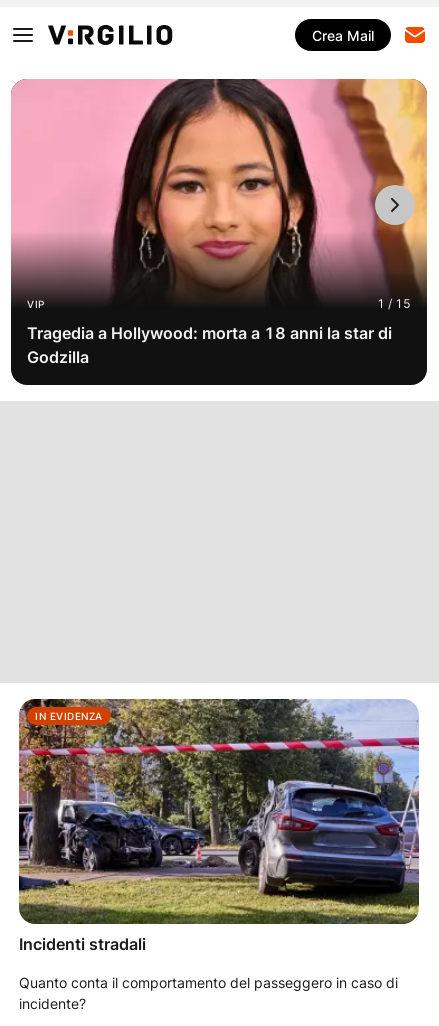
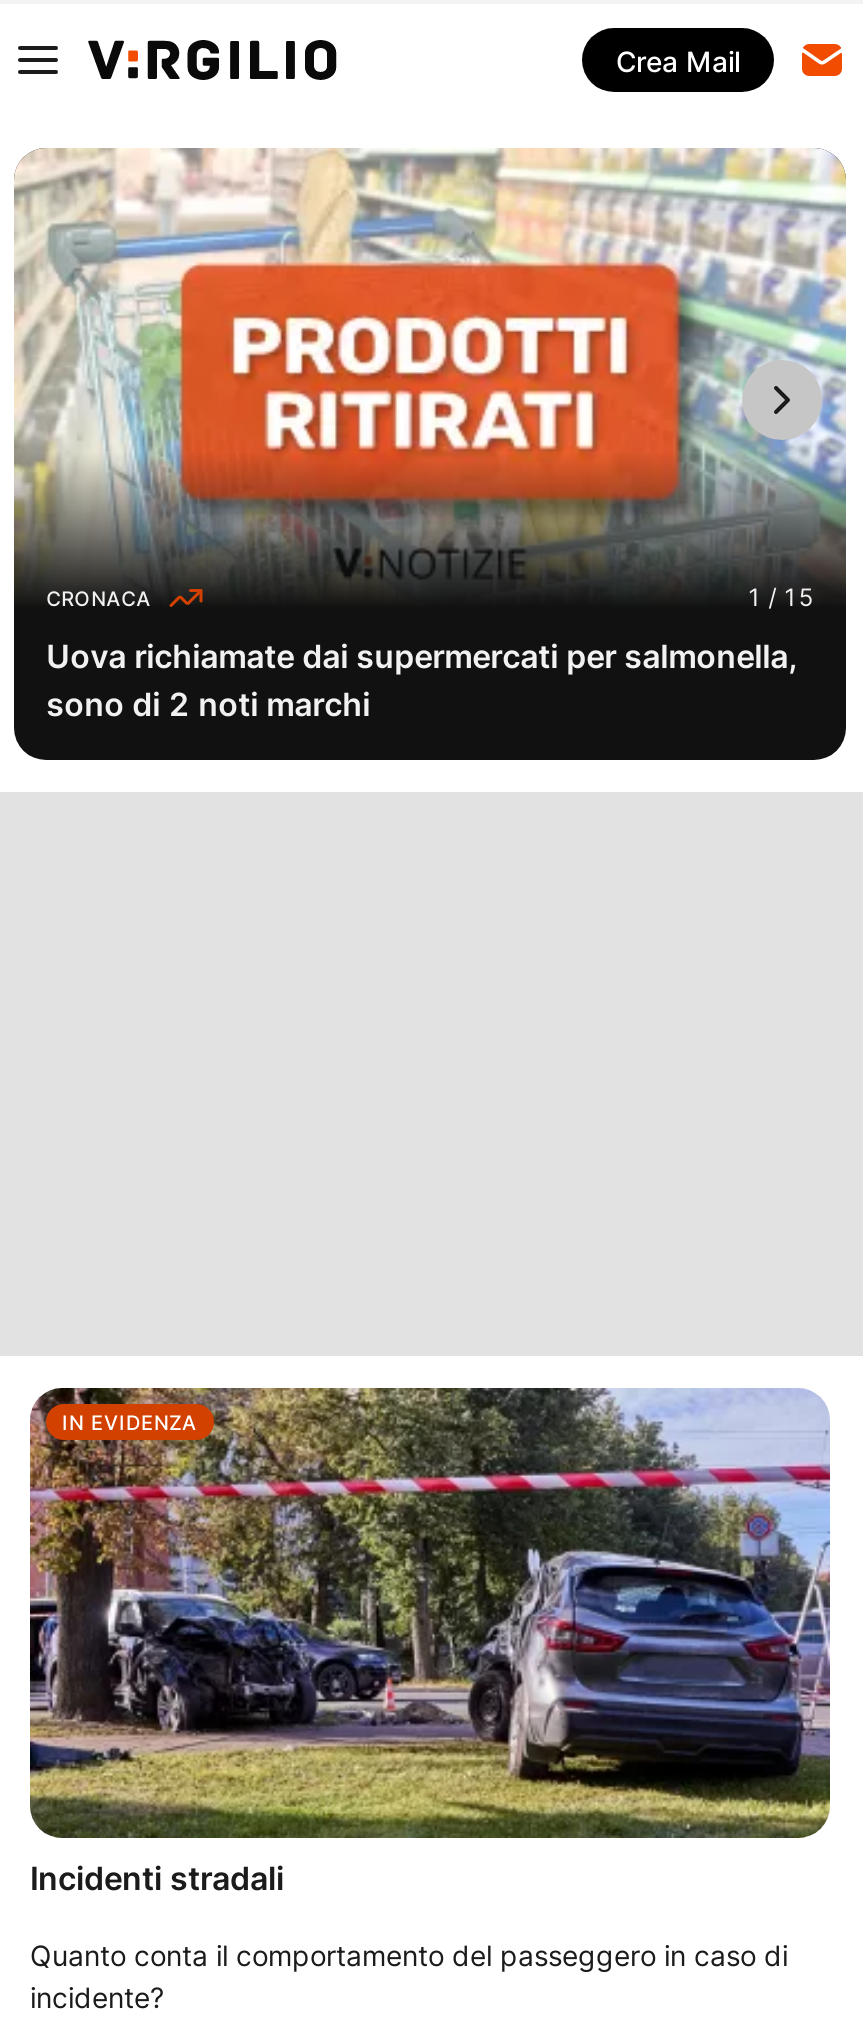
- [image]
- VIP
+ [image]
+ CRONACA

- Tragedia a Hollywood: morta a 18 anni la star di
- Godzilla
+ Uova richiamate dai supermercati per salmonella,
+ sono di 2 noti marchi
